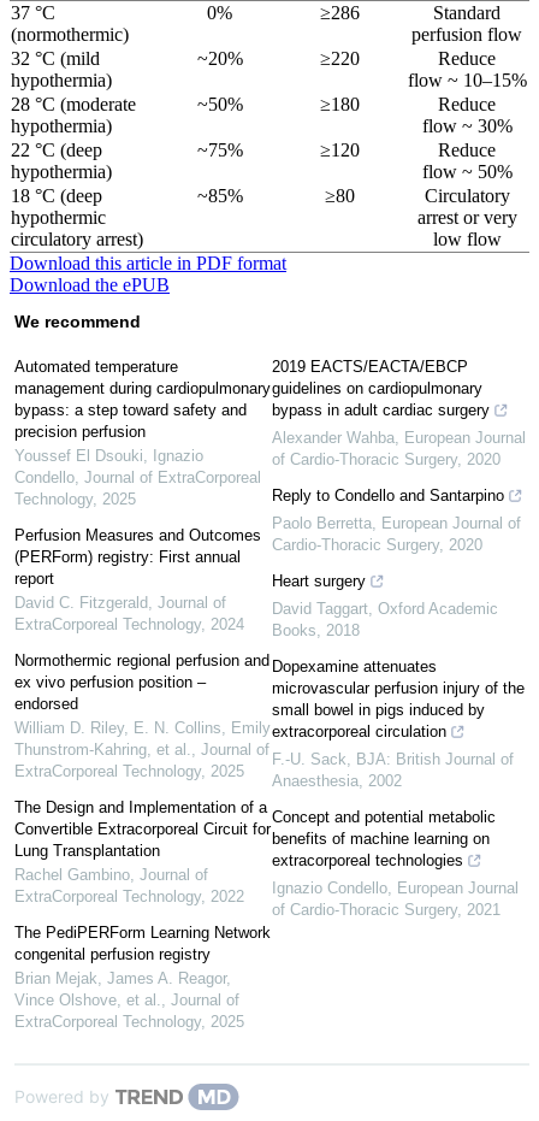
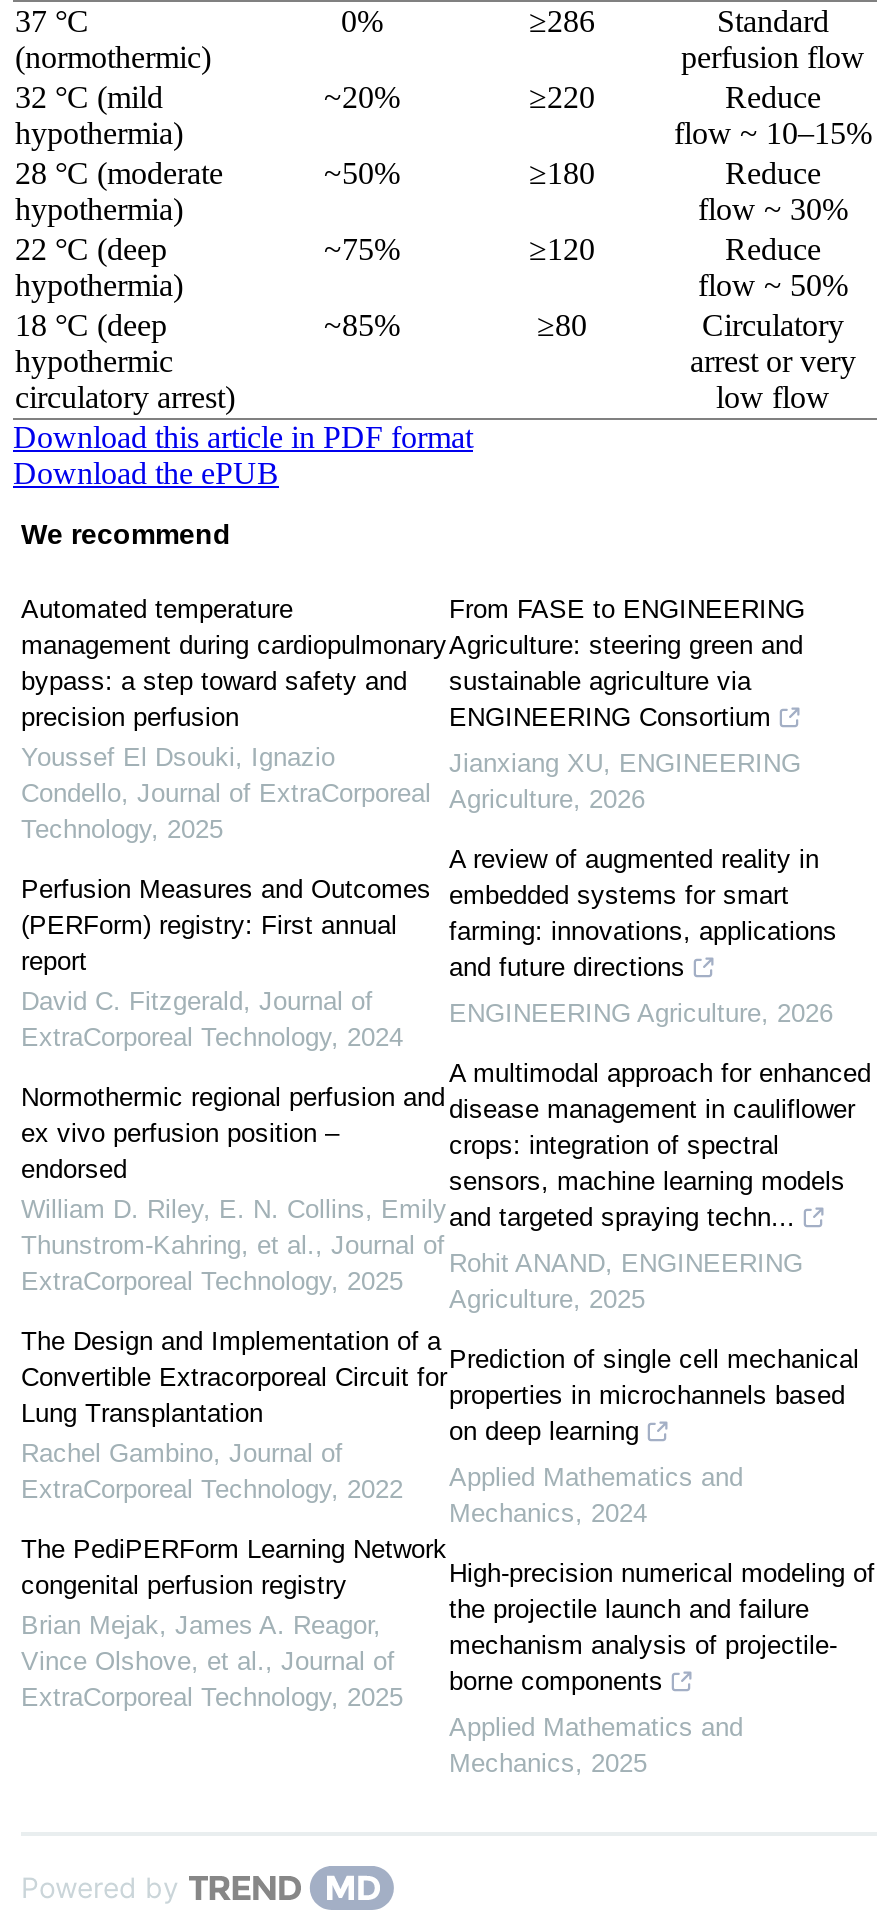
- 2019 EACTS/EACTA/EBCP
- guidelines on cardiopulmonary
- bypass in adult cardiac surgery
+ From FASE to ENGINEERING
+ Agriculture: steering green and
+ sustainable agriculture via
+ ENGINEERING Consortium

- Alexander Wahba, European Journal
- of Cardio-Thoracic Surgery, 2020
+ Jianxiang XU, ENGINEERING
+ Agriculture, 2026

- Reply to Condello and Santarpino
+ A review of augmented reality in
+ embedded systems for smart
+ farming: innovations, applications
+ and future directions

- Paolo Berretta, European Journal of
- Cardio-Thoracic Surgery, 2020
+ ENGINEERING Agriculture, 2026

- Heart surgery
+ A multimodal approach for enhanced
+ disease management in cauliflower
+ crops: integration of spectral
+ sensors, machine learning models
+ and targeted spraying techn...

- David Taggart, Oxford Academic
- Books, 2018
+ Rohit ANAND, ENGINEERING
+ Agriculture, 2025

- Dopexamine attenuates
- microvascular perfusion injury of the
- small bowel in pigs induced by
- extracorporeal circulation
+ Prediction of single cell mechanical
+ properties in microchannels based
+ on deep learning

- F.‐U. Sack, BJA: British Journal of
- Anaesthesia, 2002
+ Applied Mathematics and
+ Mechanics, 2024

- Concept and potential metabolic
- benefits of machine learning on
- extracorporeal technologies
+ High-precision numerical modeling of
+ the projectile launch and failure
+ mechanism analysis of projectile-
+ borne components

- Ignazio Condello, European Journal
- of Cardio-Thoracic Surgery, 2021
+ Applied Mathematics and
+ Mechanics, 2025
